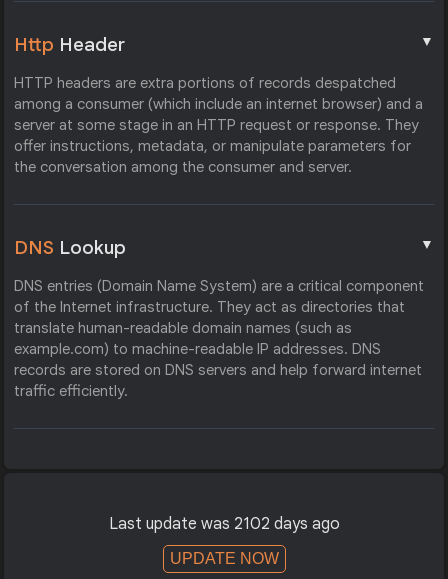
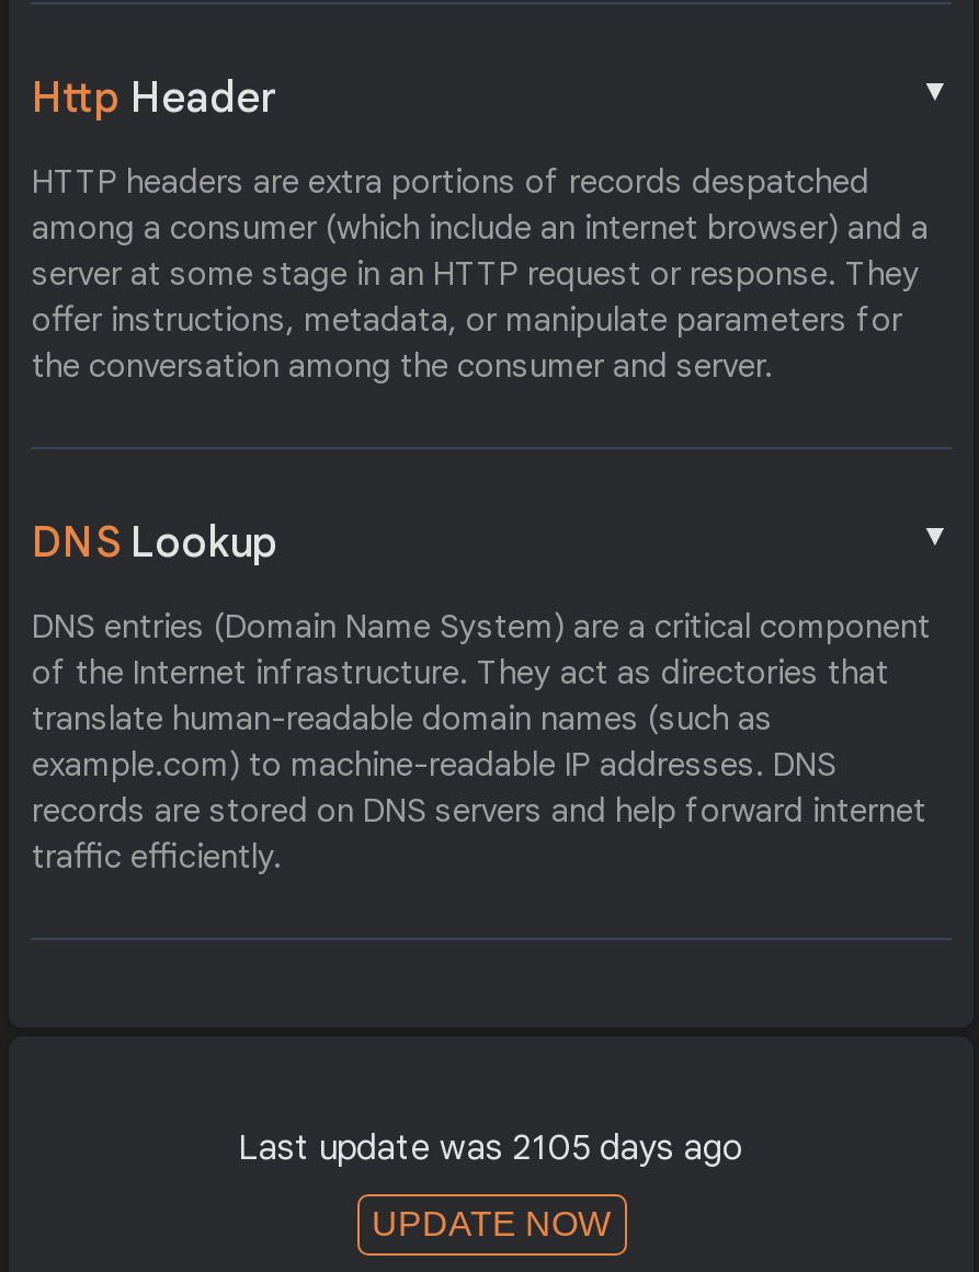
- Last update was 2102 days ago
+ Last update was 2105 days ago
